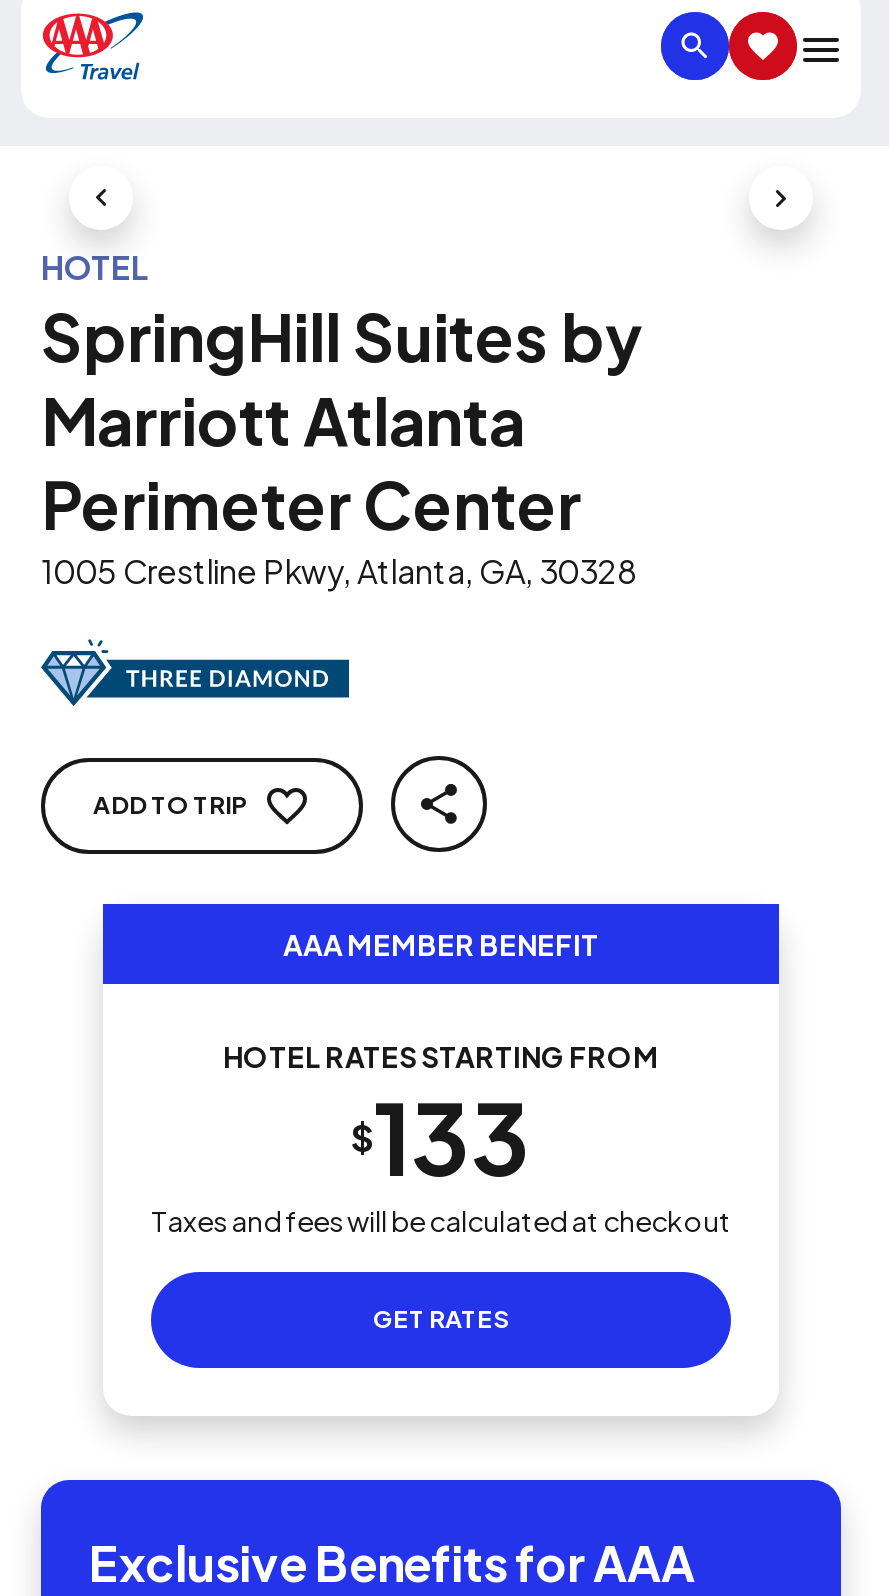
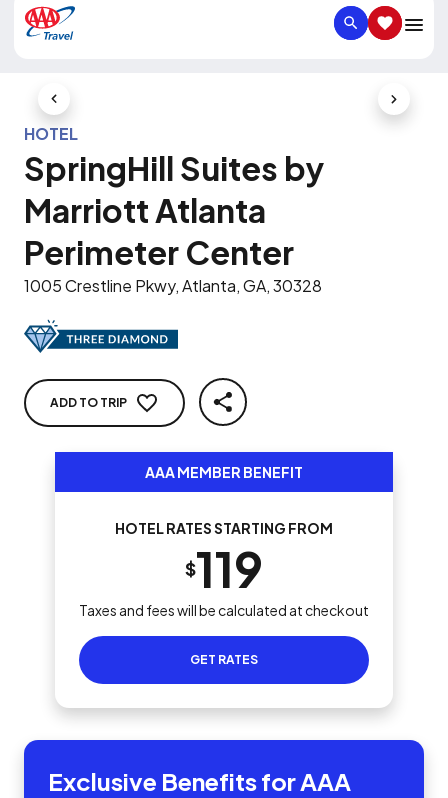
- $133
+ $119
